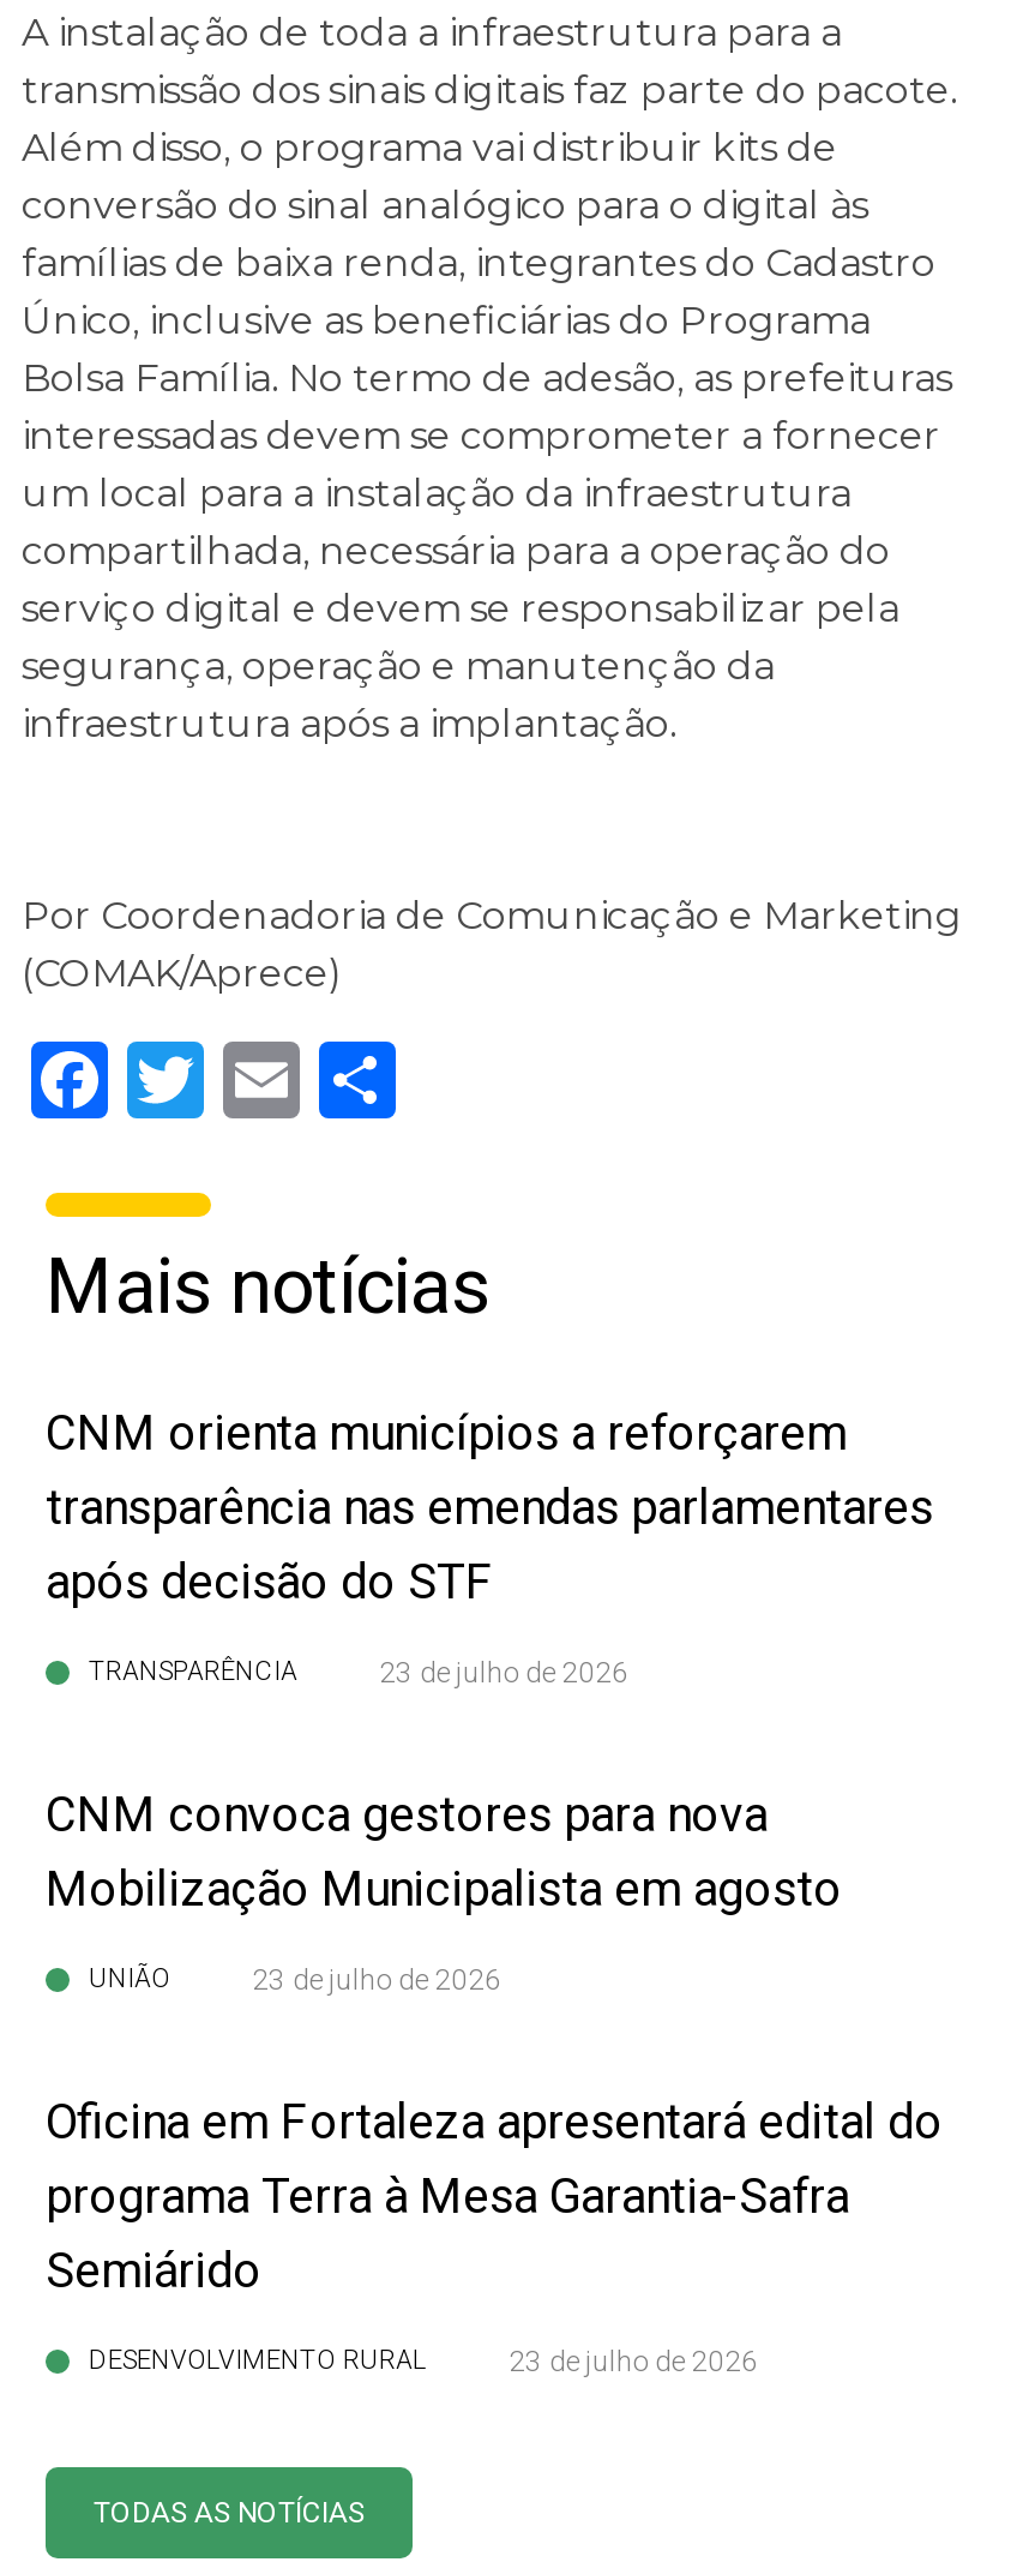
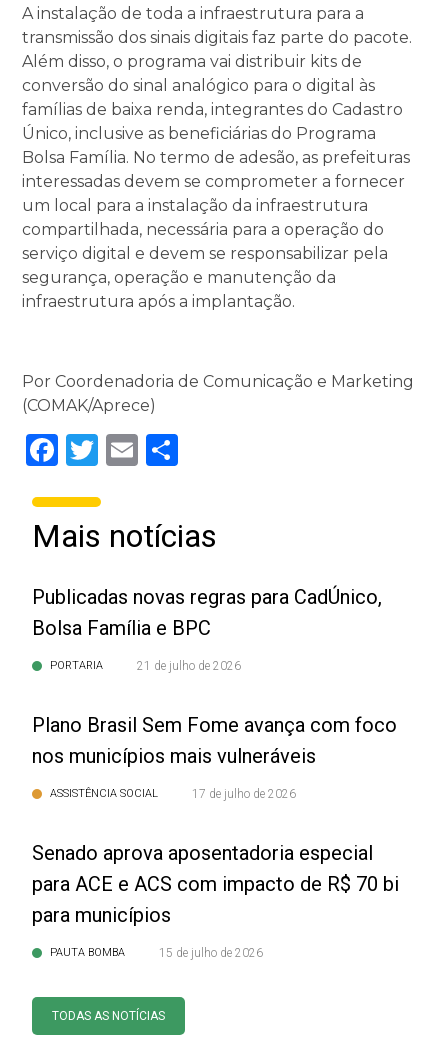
- CNM orienta municípios a reforçarem
- transparência nas emendas parlamentares
- após decisão do STF
+ Publicadas novas regras para CadÚnico,
+ Bolsa Família e BPC

- TRANSPARÊNCIA
- 23 de julho de 2026
+ PORTARIA
+ 21 de julho de 2026

- CNM convoca gestores para nova
- Mobilização Municipalista em agosto
+ Plano Brasil Sem Fome avança com foco
+ nos municípios mais vulneráveis

- UNIÃO
- 23 de julho de 2026
+ ASSISTÊNCIA SOCIAL
+ 17 de julho de 2026

- Oficina em Fortaleza apresentará edital do
- programa Terra à Mesa Garantia-Safra
- Semiárido
+ Senado aprova aposentadoria especial
+ para ACE e ACS com impacto de R$ 70 bi
+ para municípios

- DESENVOLVIMENTO RURAL
- 23 de julho de 2026
+ PAUTA BOMBA
+ 15 de julho de 2026
